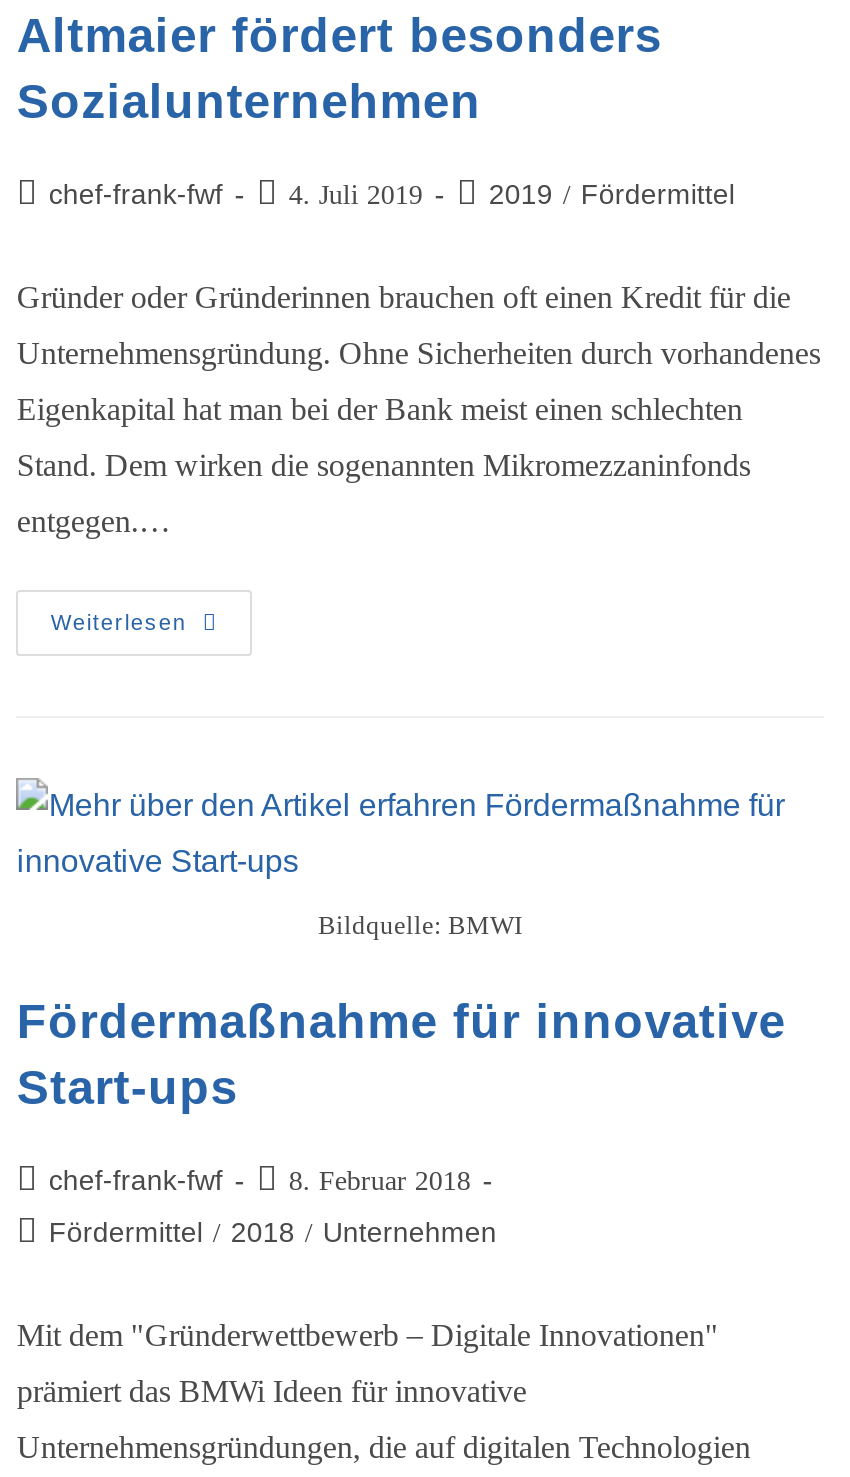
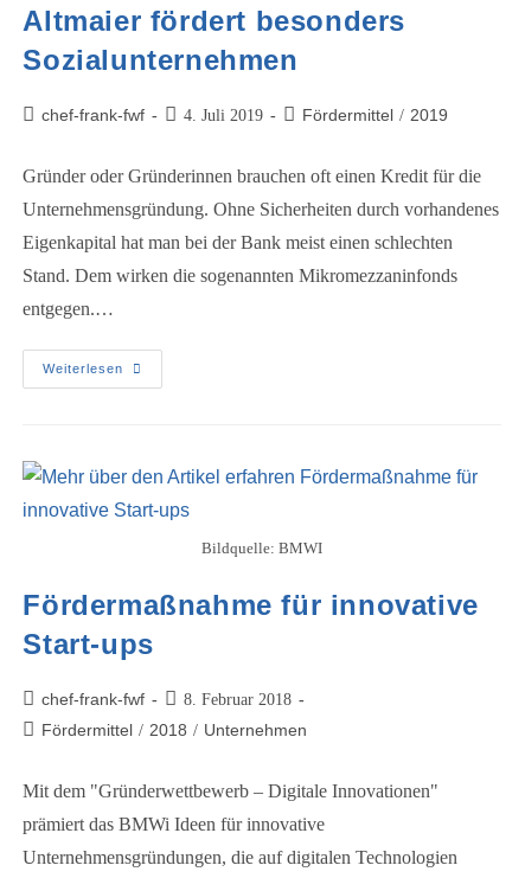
- 2019 / Fördermittel
+ Fördermittel / 2019
